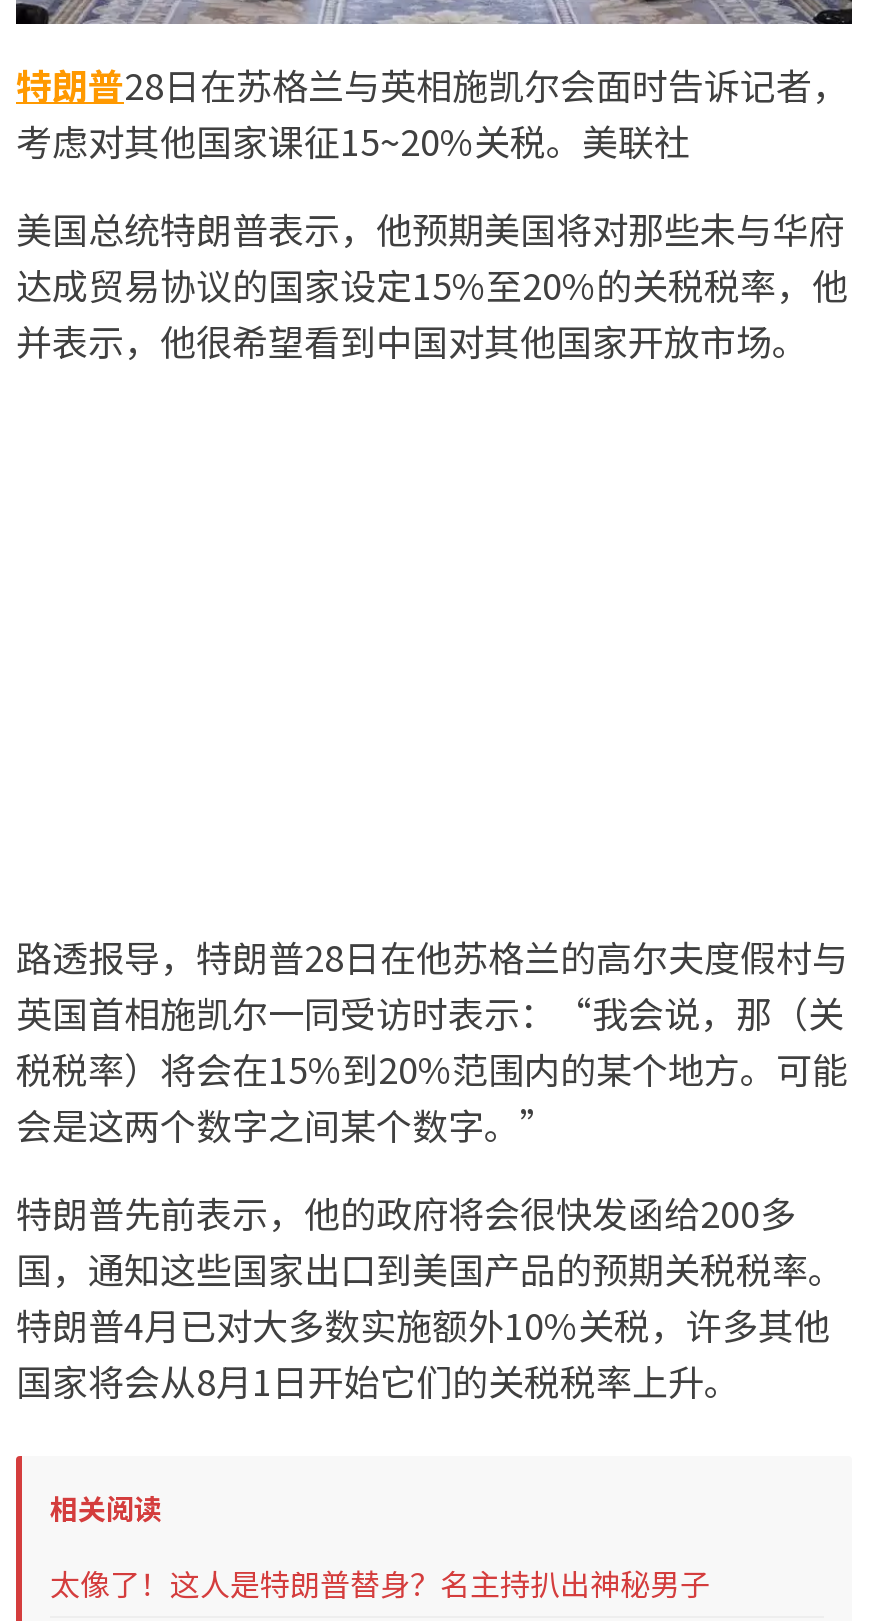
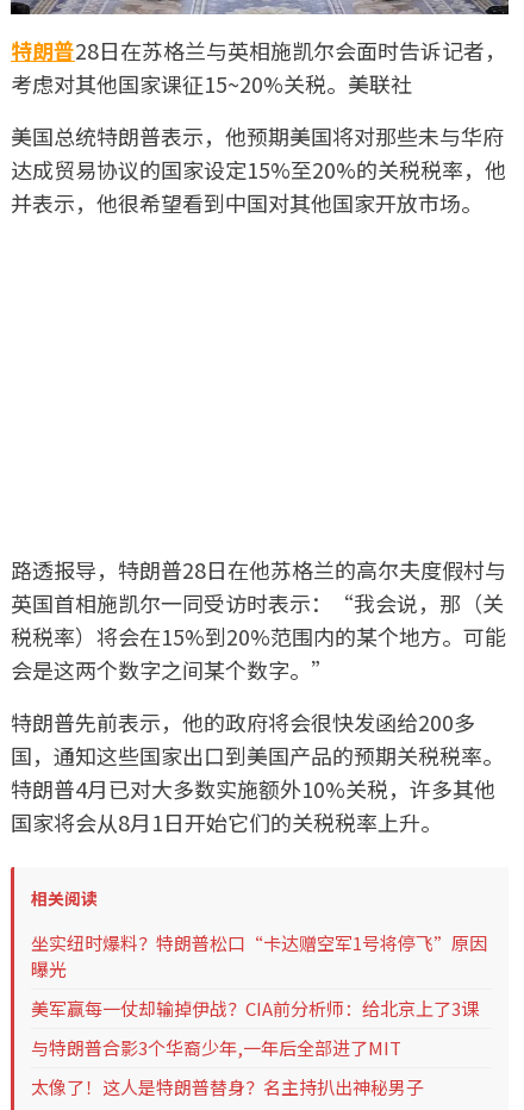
+ 坐实纽时爆料？特朗普松口“卡达赠空军1号将停飞”原因
+ 曝光
+ 美军赢每一仗却输掉伊战？CIA前分析师：给北京上了3课
+ 与特朗普合影3个华裔少年,一年后全部进了MIT
